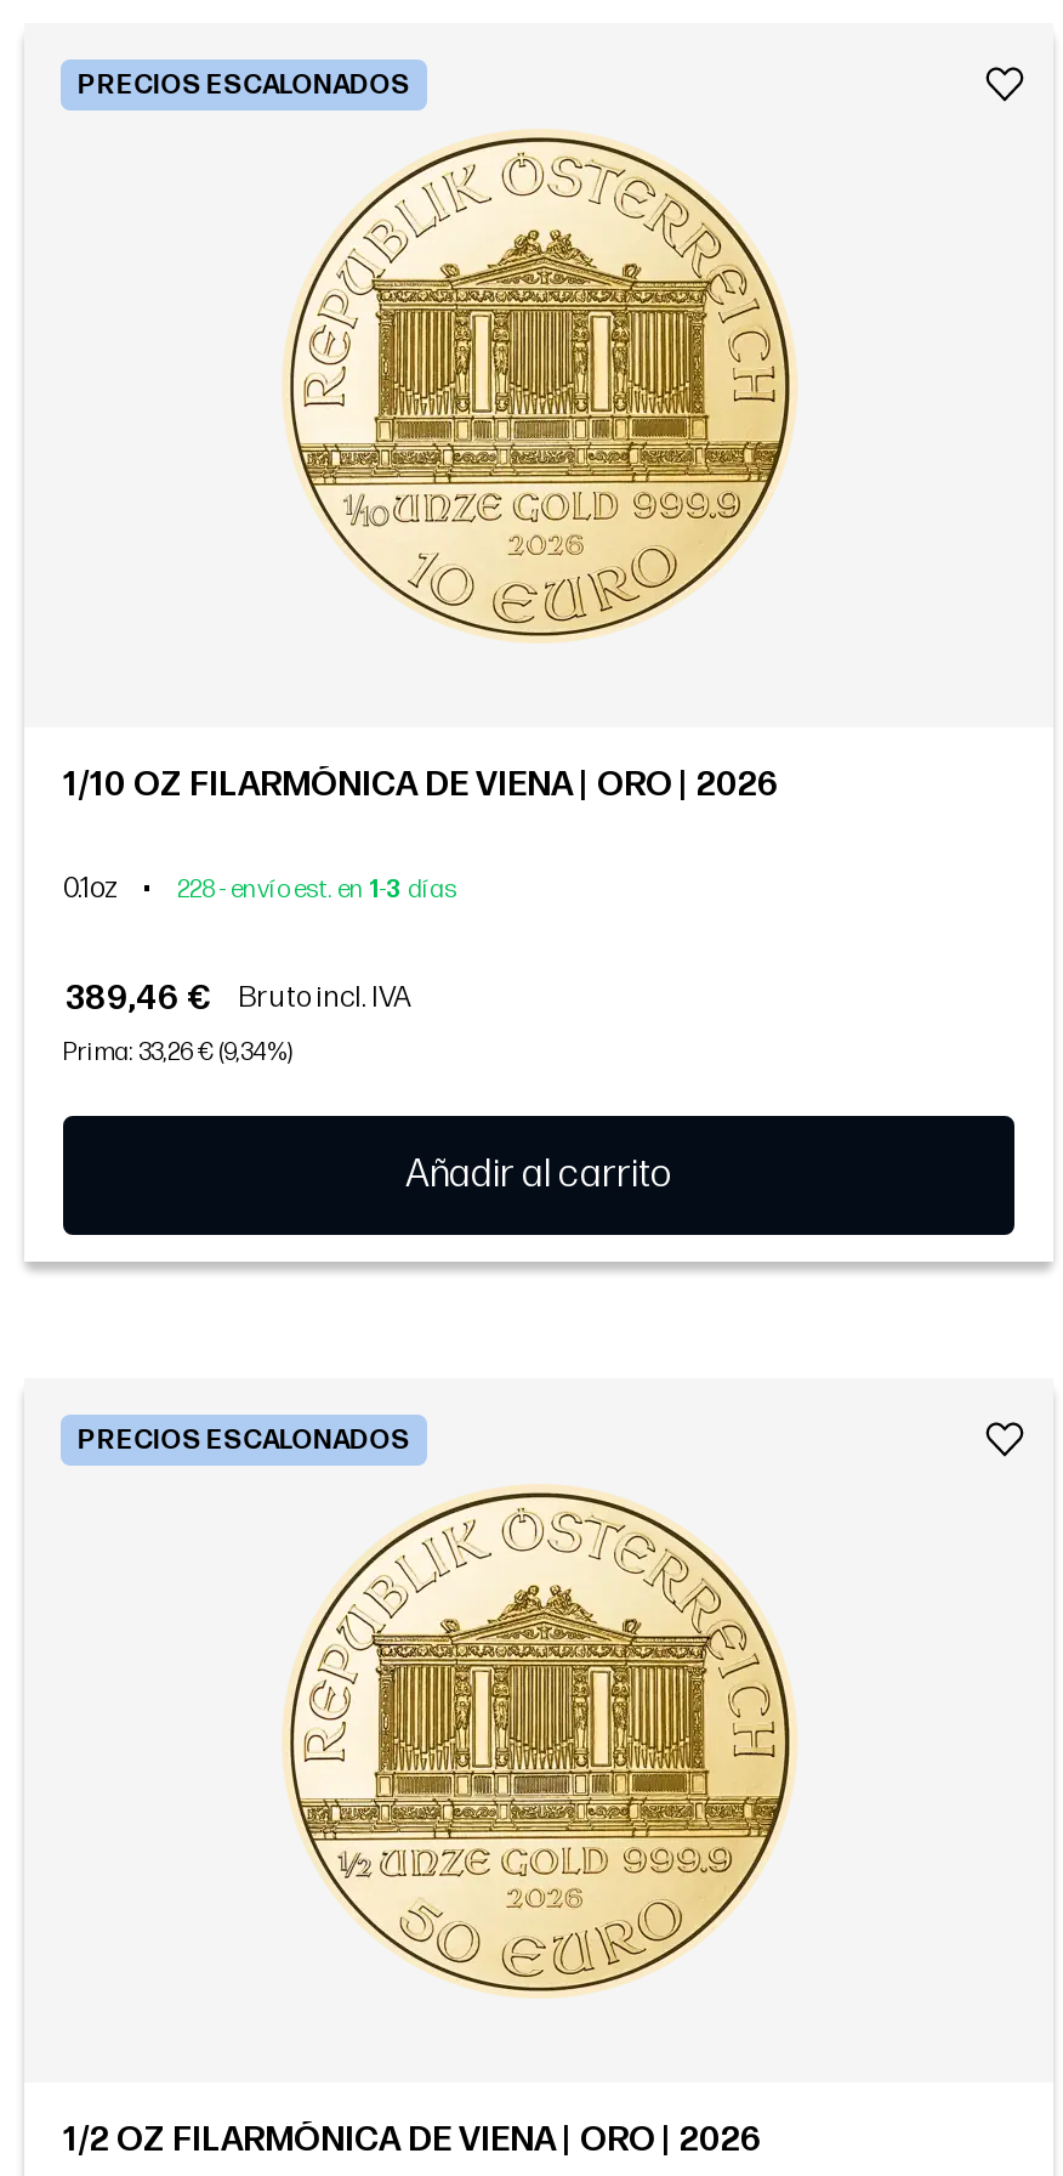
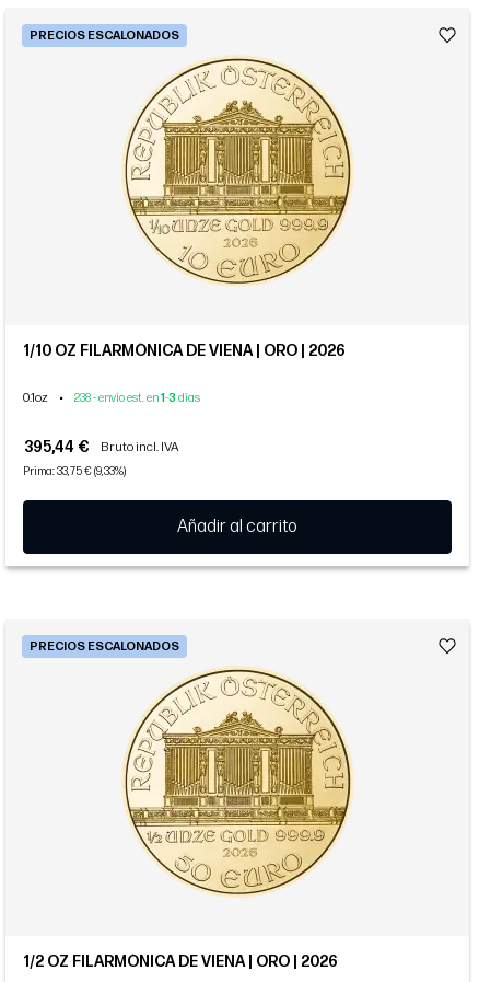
- 228 - envío est. en 1-3 días
+ 238 - envío est. en 1-3 días

- 389,46 € Bruto incl. IVA
+ 395,44 € Bruto incl. IVA

- Prima: 33,26 € (9,34%)
+ Prima: 33,75 € (9,33%)
